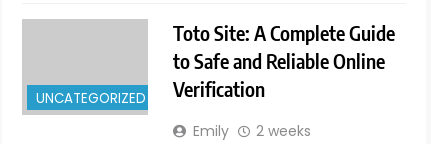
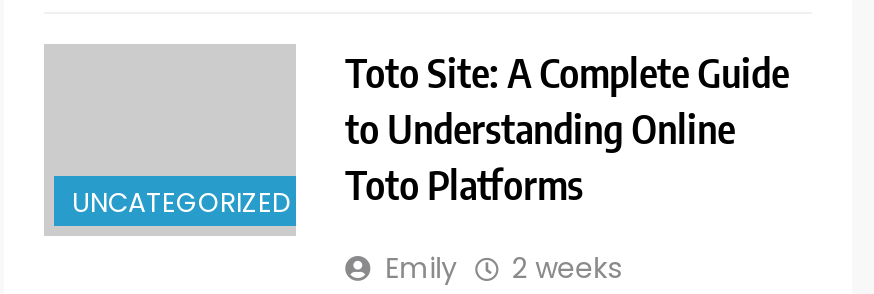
- to Safe and Reliable Online
- Verification
+ to Understanding Online
+ Toto Platforms
